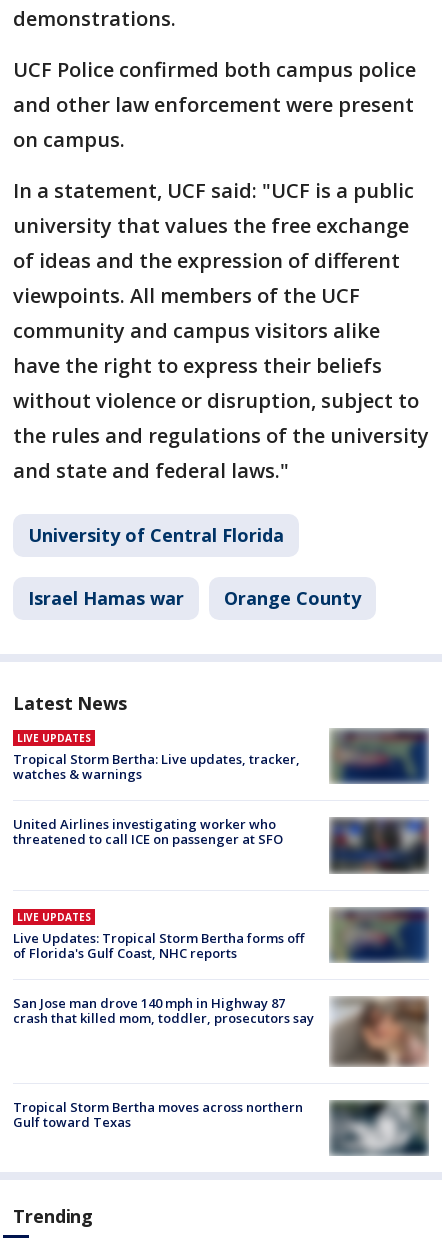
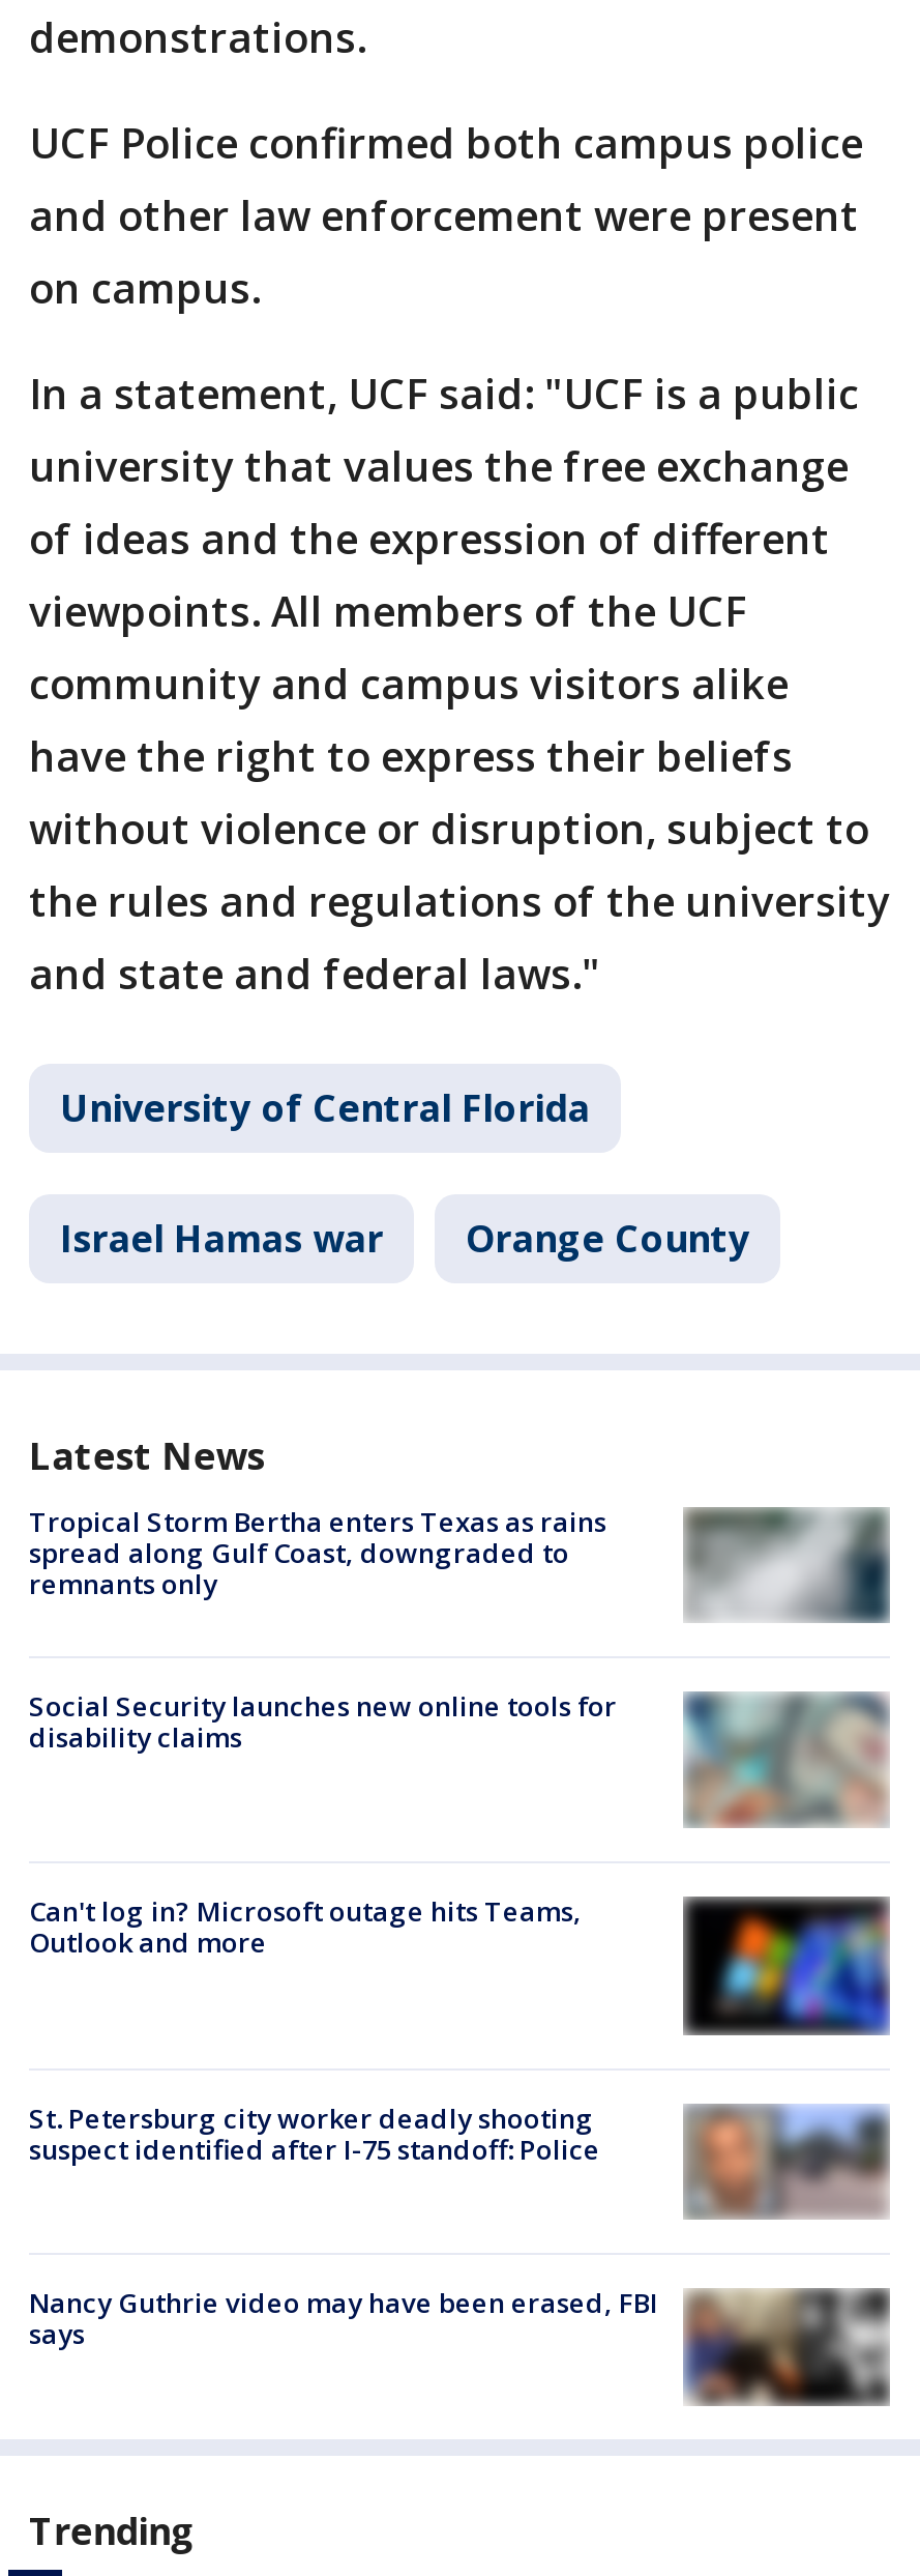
- [image]
- LIVE UPDATES
- Tropical Storm Bertha: Live updates, tracker,
- watches & warnings
+ [image]
+ Tropical Storm Bertha enters Texas as rains
+ spread along Gulf Coast, downgraded to
+ remnants only

- United Airlines investigating worker who
- threatened to call ICE on passenger at SFO
+ Social Security launches new online tools for
+ disability claims

- [image]
+ [image]

- LIVE UPDATES
- Live Updates: Tropical Storm Bertha forms off
- of Florida's Gulf Coast, NHC reports
+ Can't log in? Microsoft outage hits Teams,
+ Outlook and more

- [image]
+ [image]

- San Jose man drove 140 mph in Highway 87
- crash that killed mom, toddler, prosecutors say
+ St. Petersburg city worker deadly shooting
+ suspect identified after I-75 standoff: Police

- [image]
+ [image]

- [image]
- Tropical Storm Bertha moves across northern
- Gulf toward Texas
+ [image]
+ Nancy Guthrie video may have been erased, FBI
+ says
